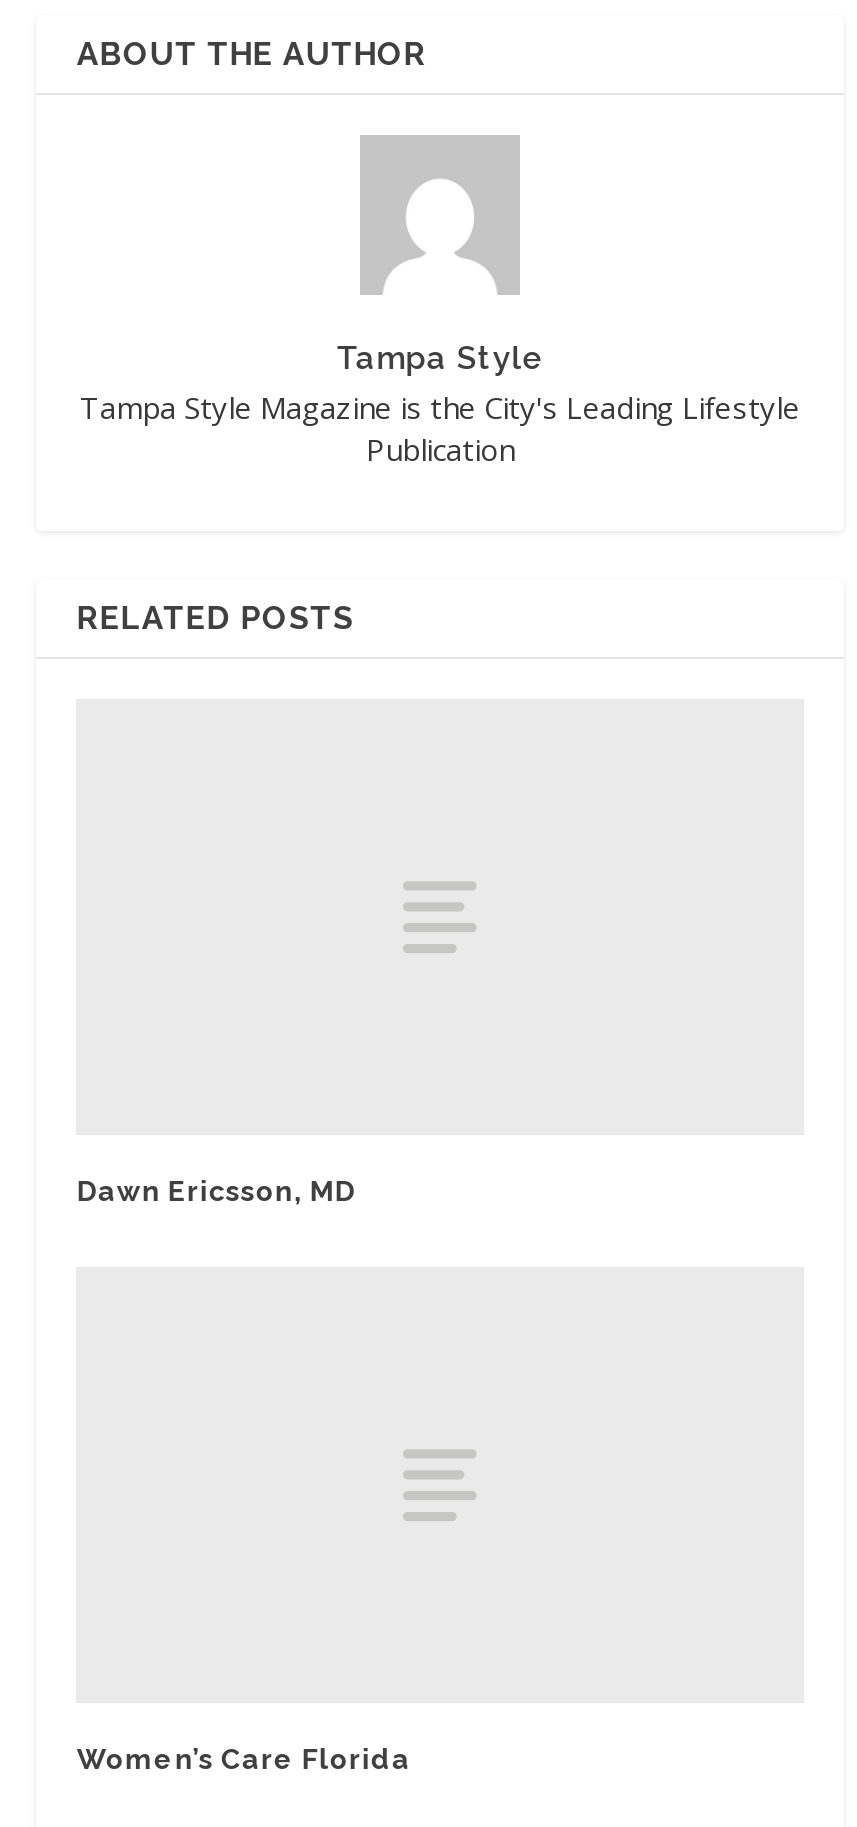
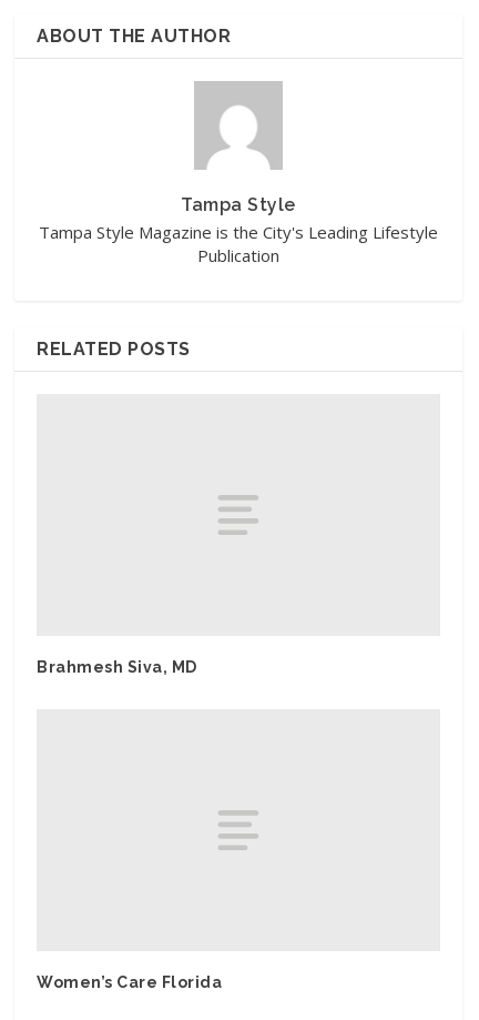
- Dawn Ericsson, MD
+ Brahmesh Siva, MD
